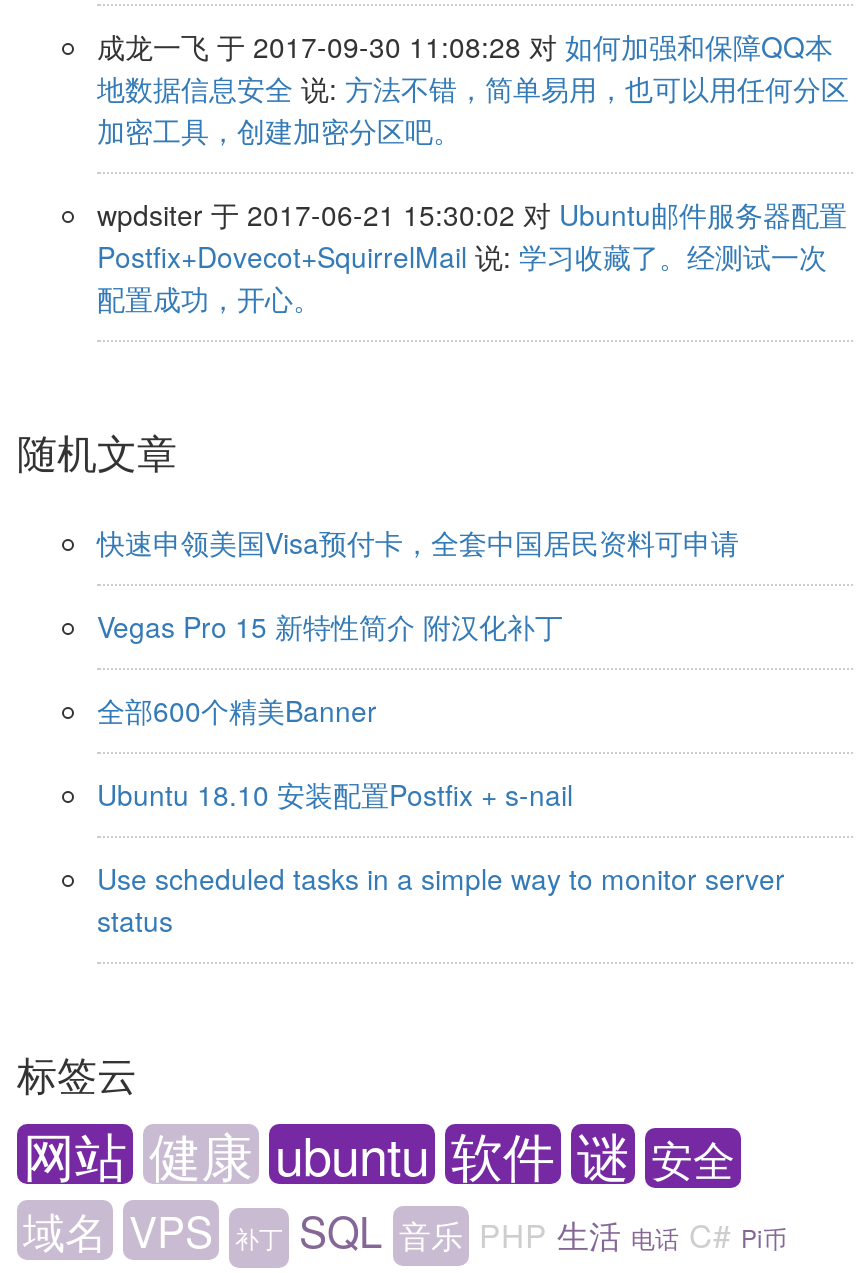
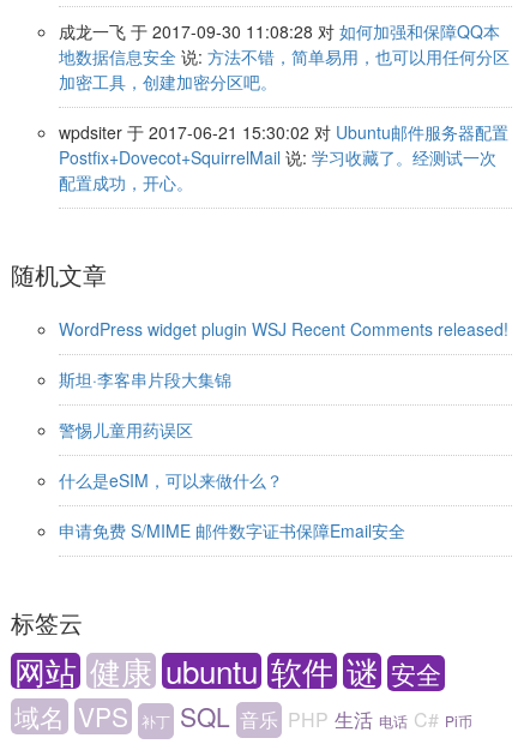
- 快速申领美国Visa预付卡，全套中国居民资料可申请
+ WordPress widget plugin WSJ Recent Comments released!

- Vegas Pro 15 新特性简介 附汉化补丁
+ 斯坦·李客串片段大集锦

- 全部600个精美Banner
+ 警惕儿童用药误区

- Ubuntu 18.10 安装配置Postfix + s-nail
+ 什么是eSIM，可以来做什么？

- Use scheduled tasks in a simple way to monitor server
- status
+ 申请免费 S/MIME 邮件数字证书保障Email安全
